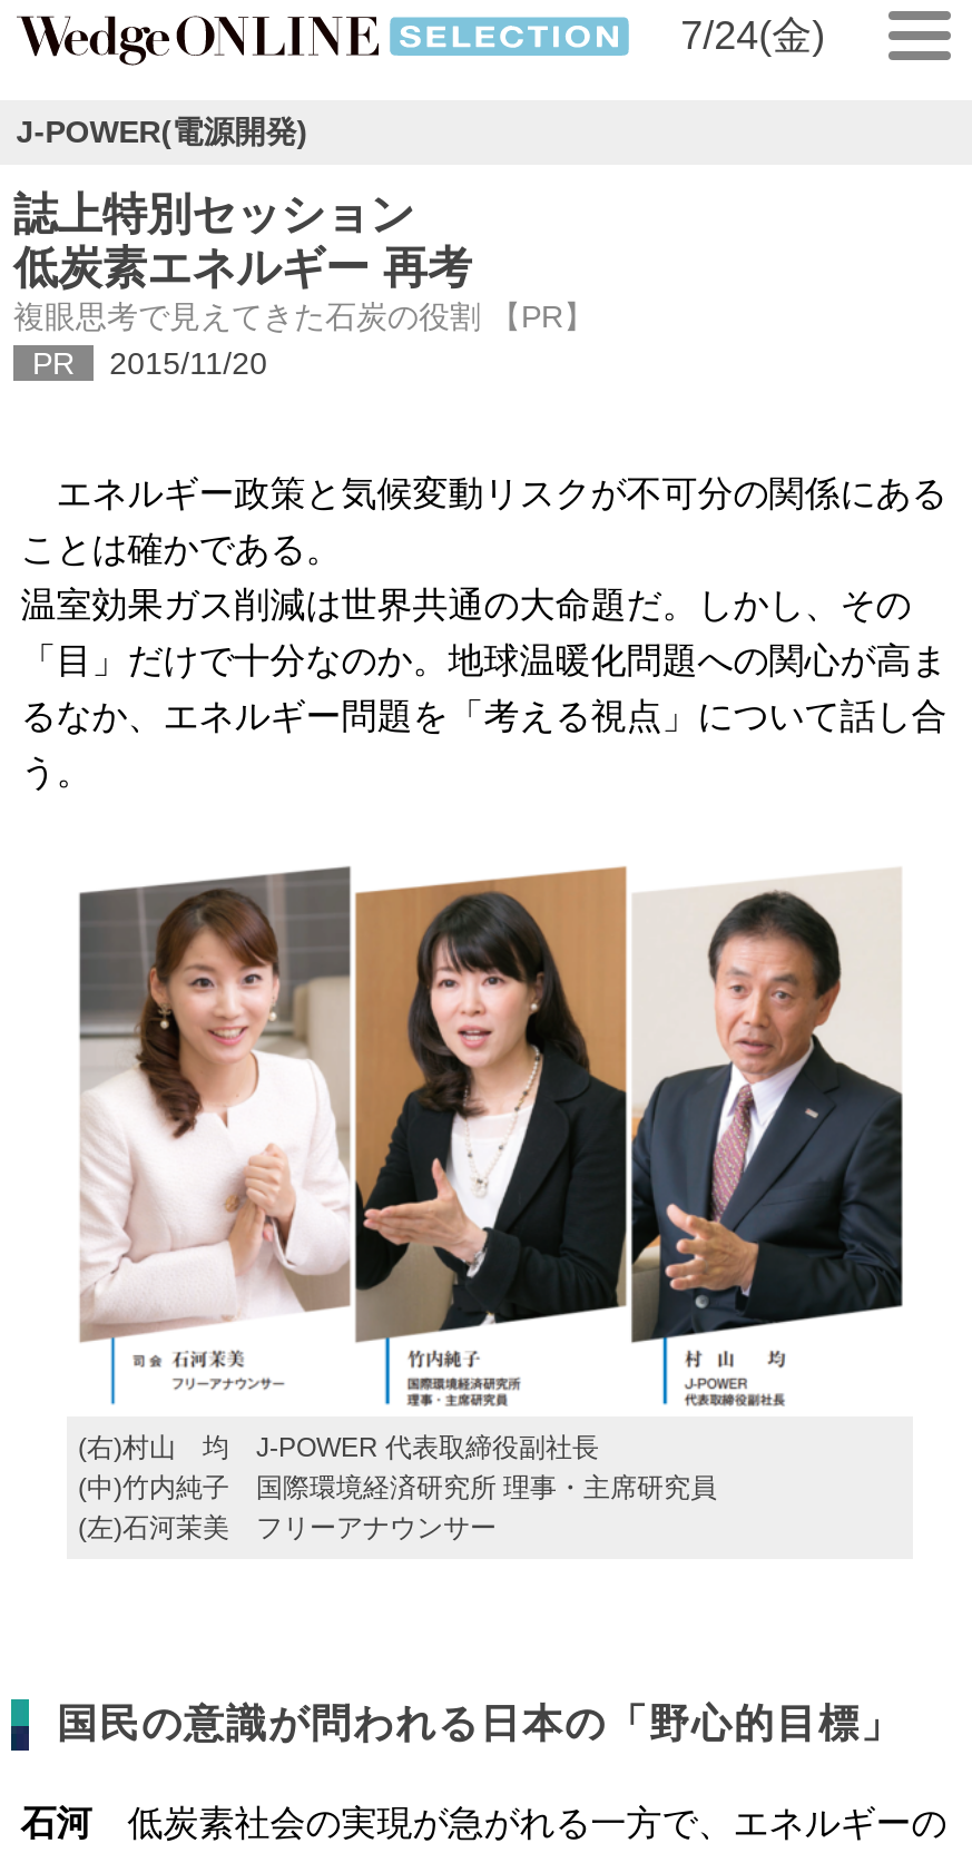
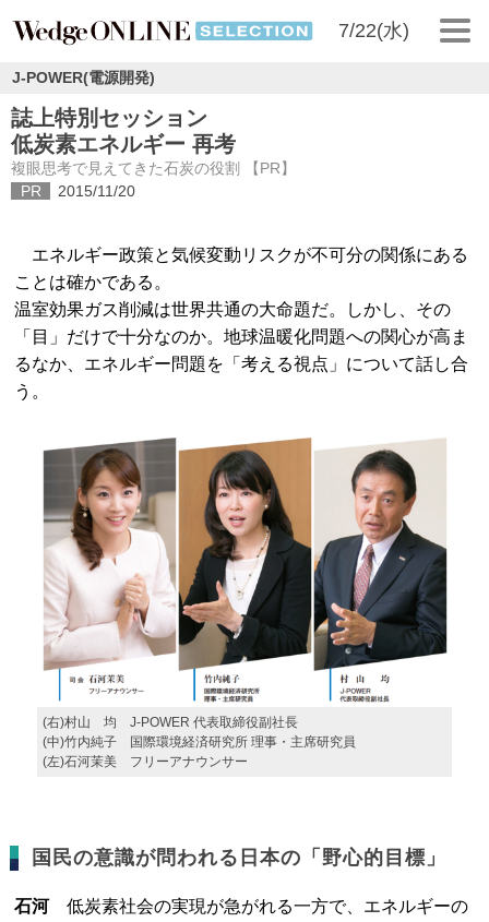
- 7/24(金)
+ 7/22(水)
